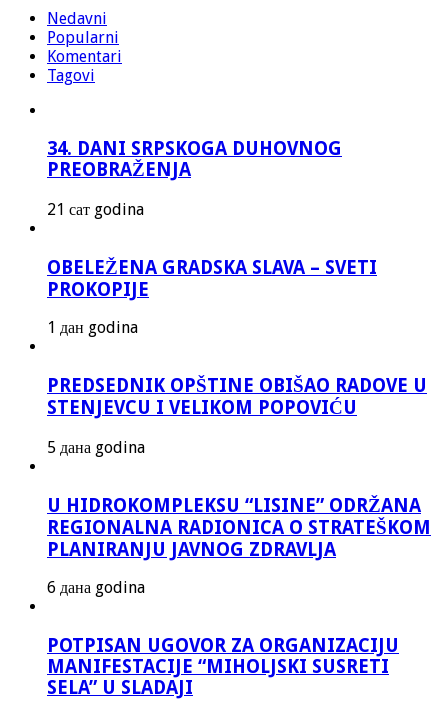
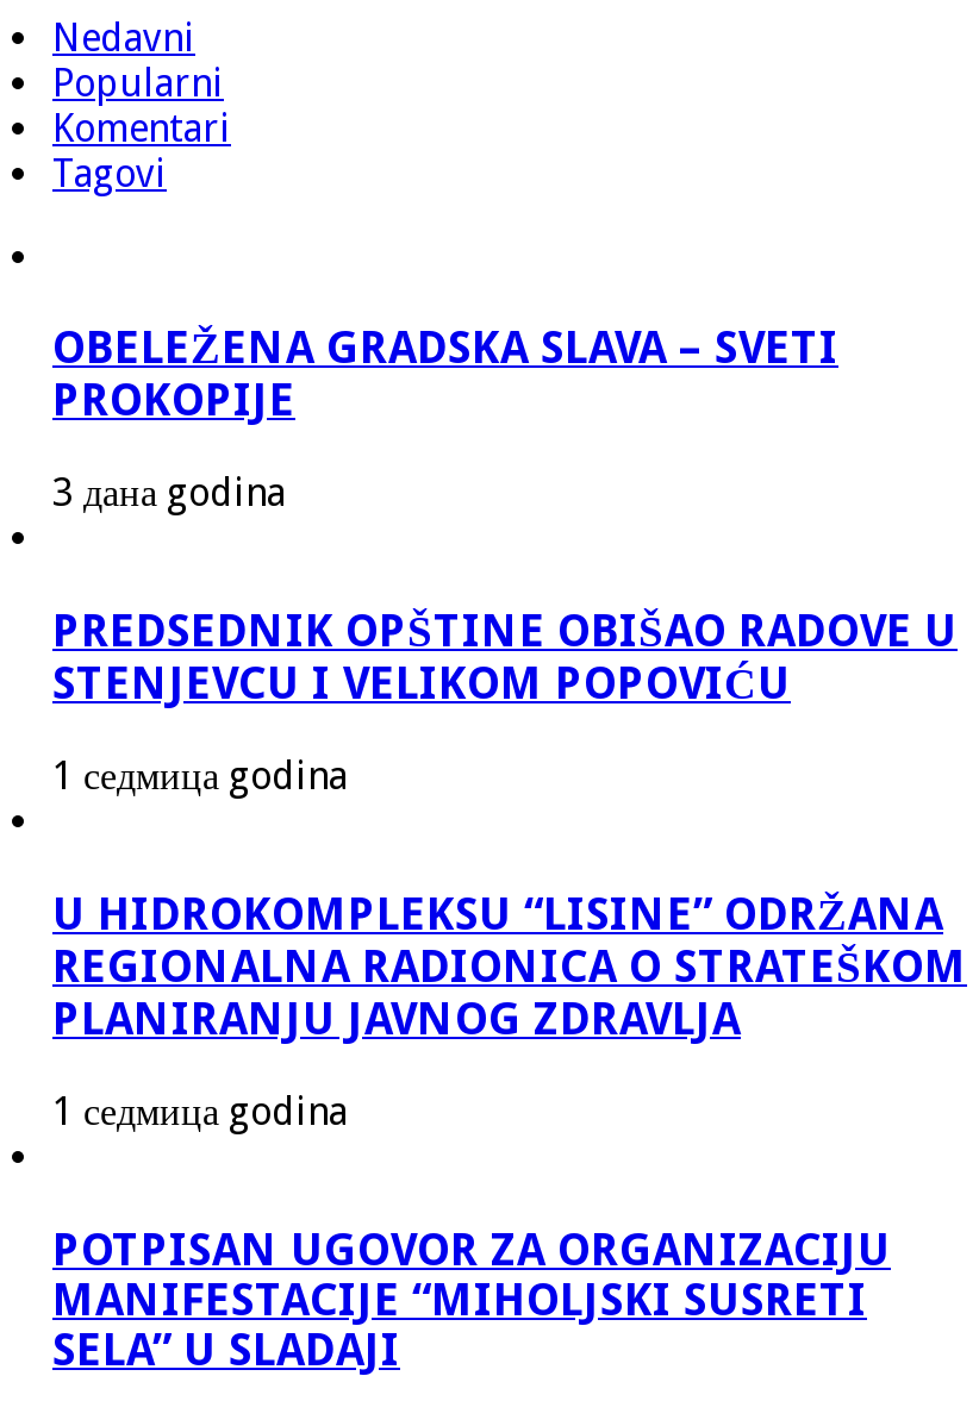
- 34. DANI SRPSKOGA DUHOVNOG
- PREOBRAŽENJA
- 21 сат godina

- 1 дан godina
+ 3 дана godina

- 5 дана godina
+ 1 седмица godina

- 6 дана godina
+ 1 седмица godina
